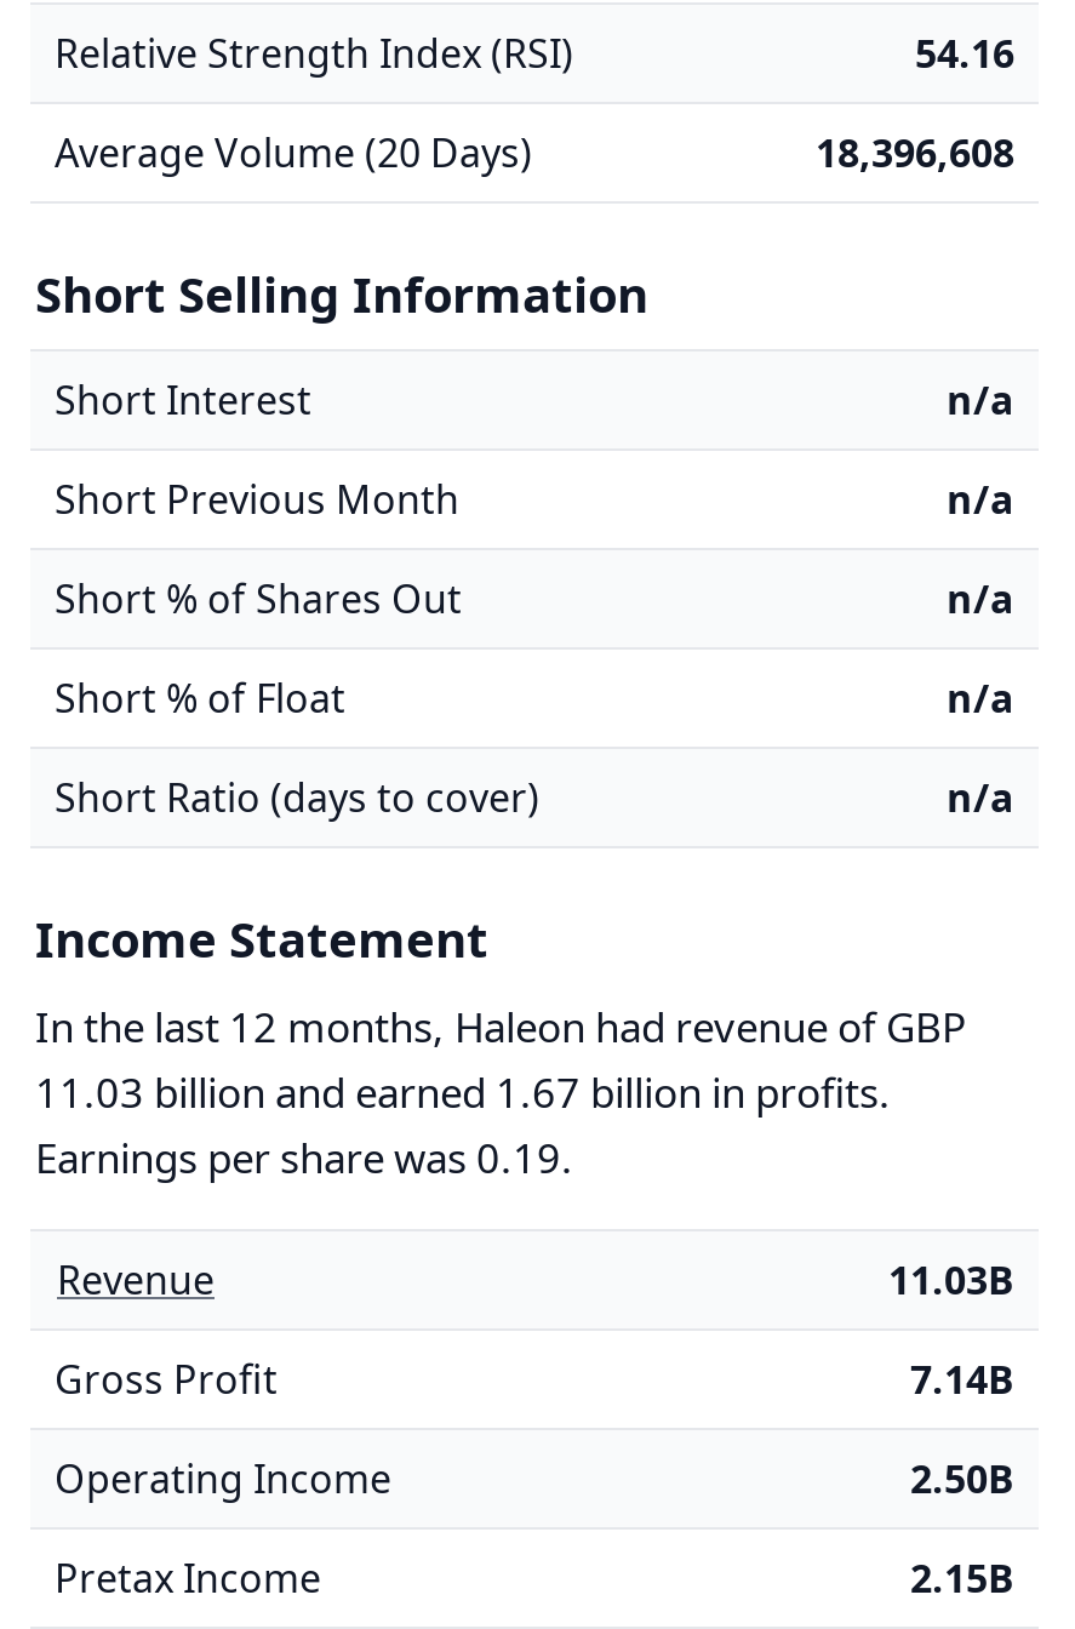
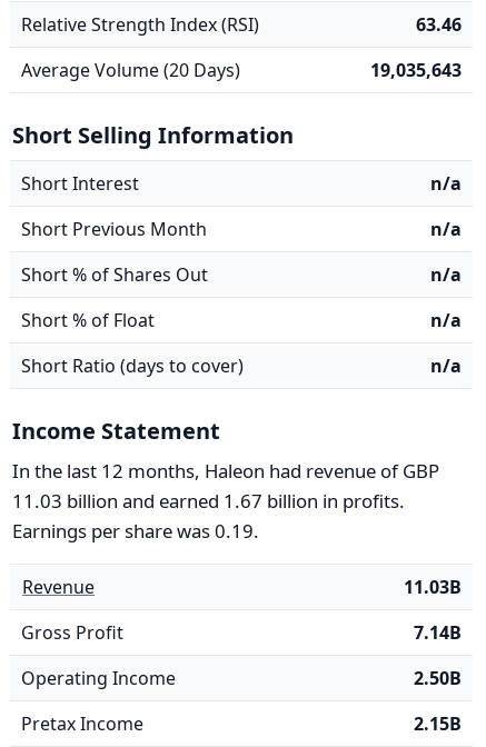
- 54.16
+ 63.46

- 18,396,608
+ 19,035,643
